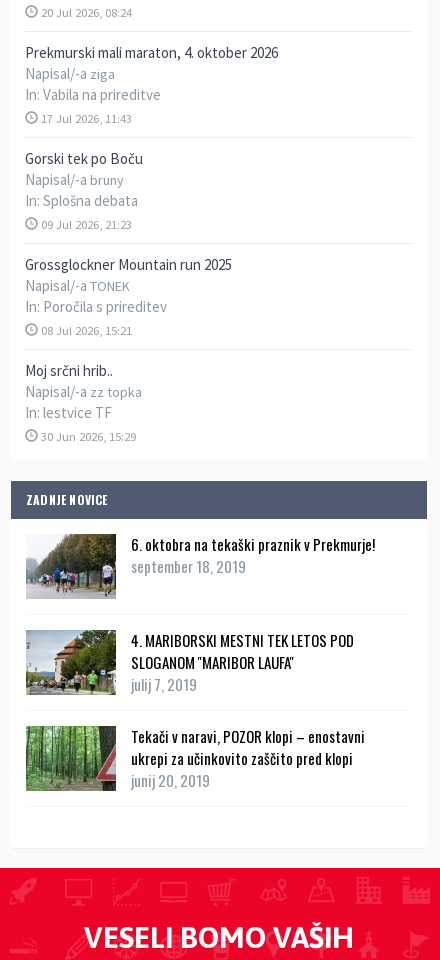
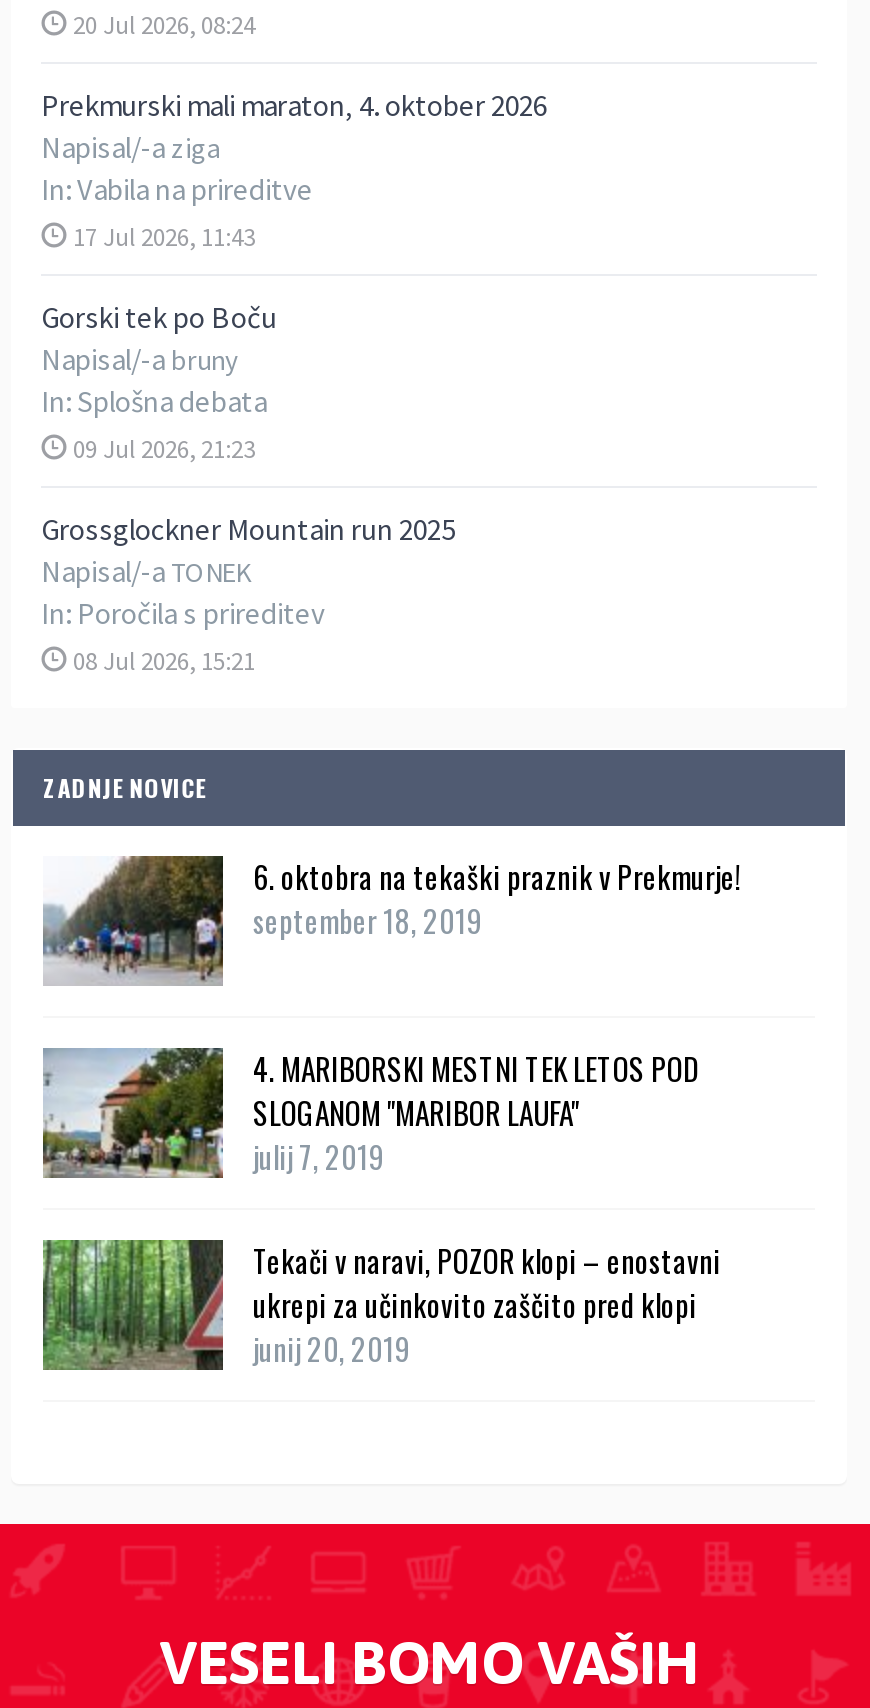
- Moj srčni hrib..
- Napisal/-a zz topka
- In: lestvice TF
- 30 Jun 2026, 15:29
